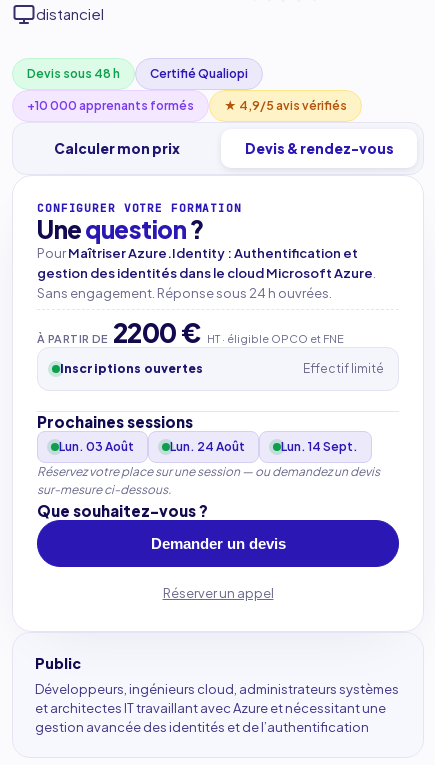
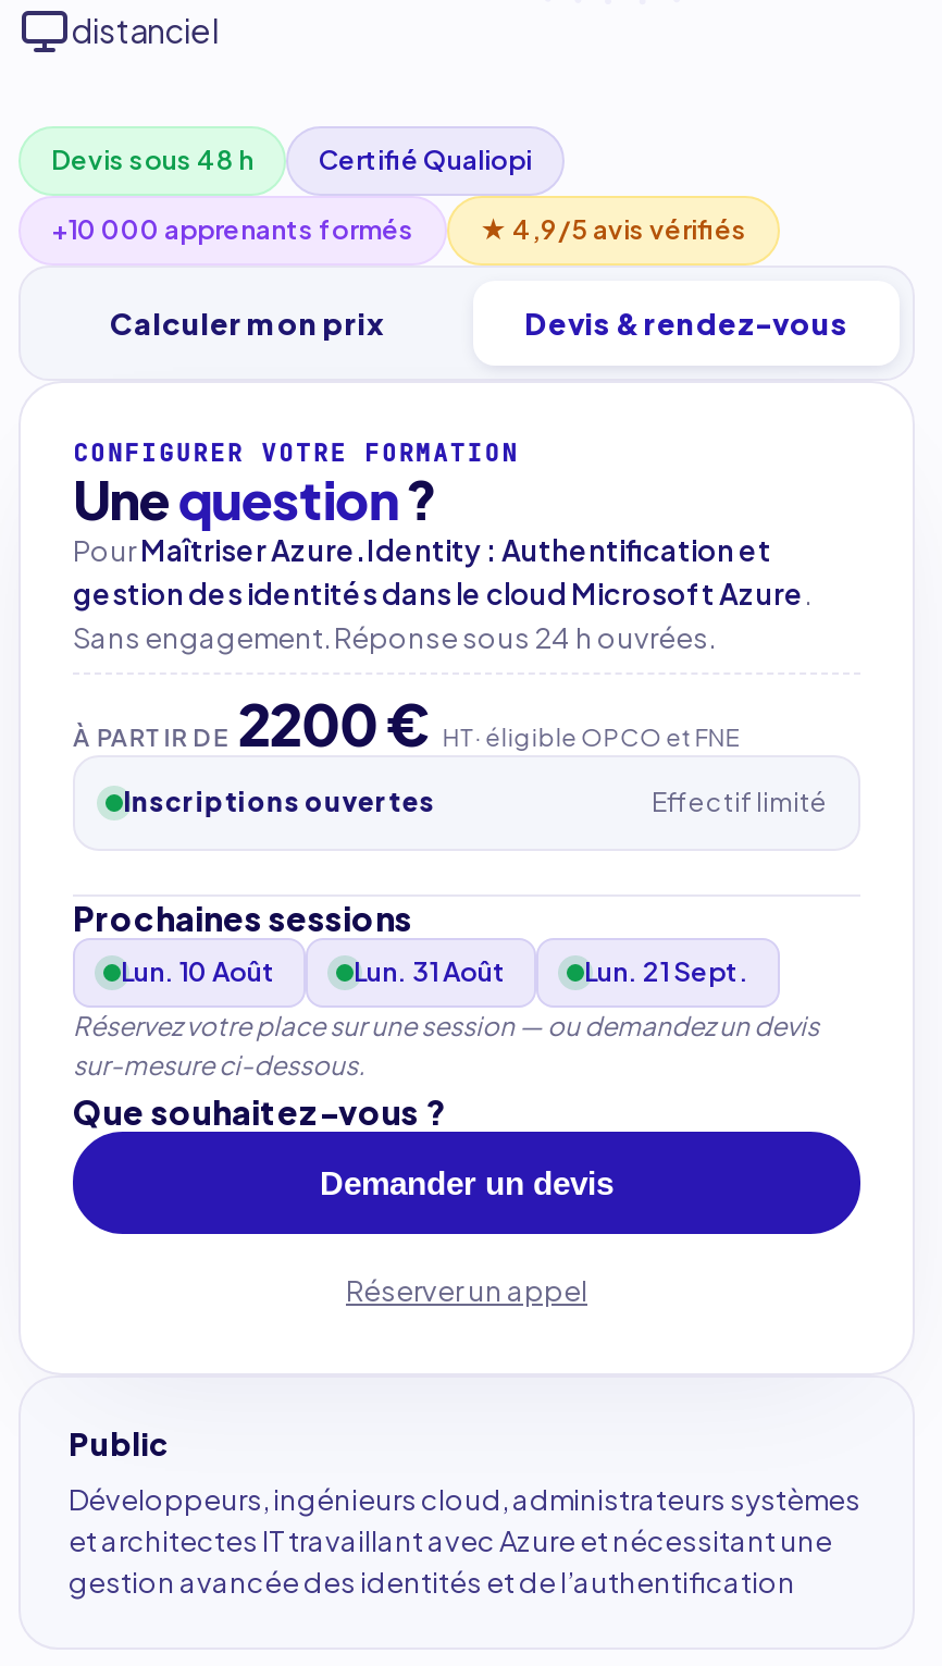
- Lun. 03 Août
+ Lun. 10 Août

- Lun. 24 Août
+ Lun. 31 Août

- Lun. 14 Sept.
+ Lun. 21 Sept.
